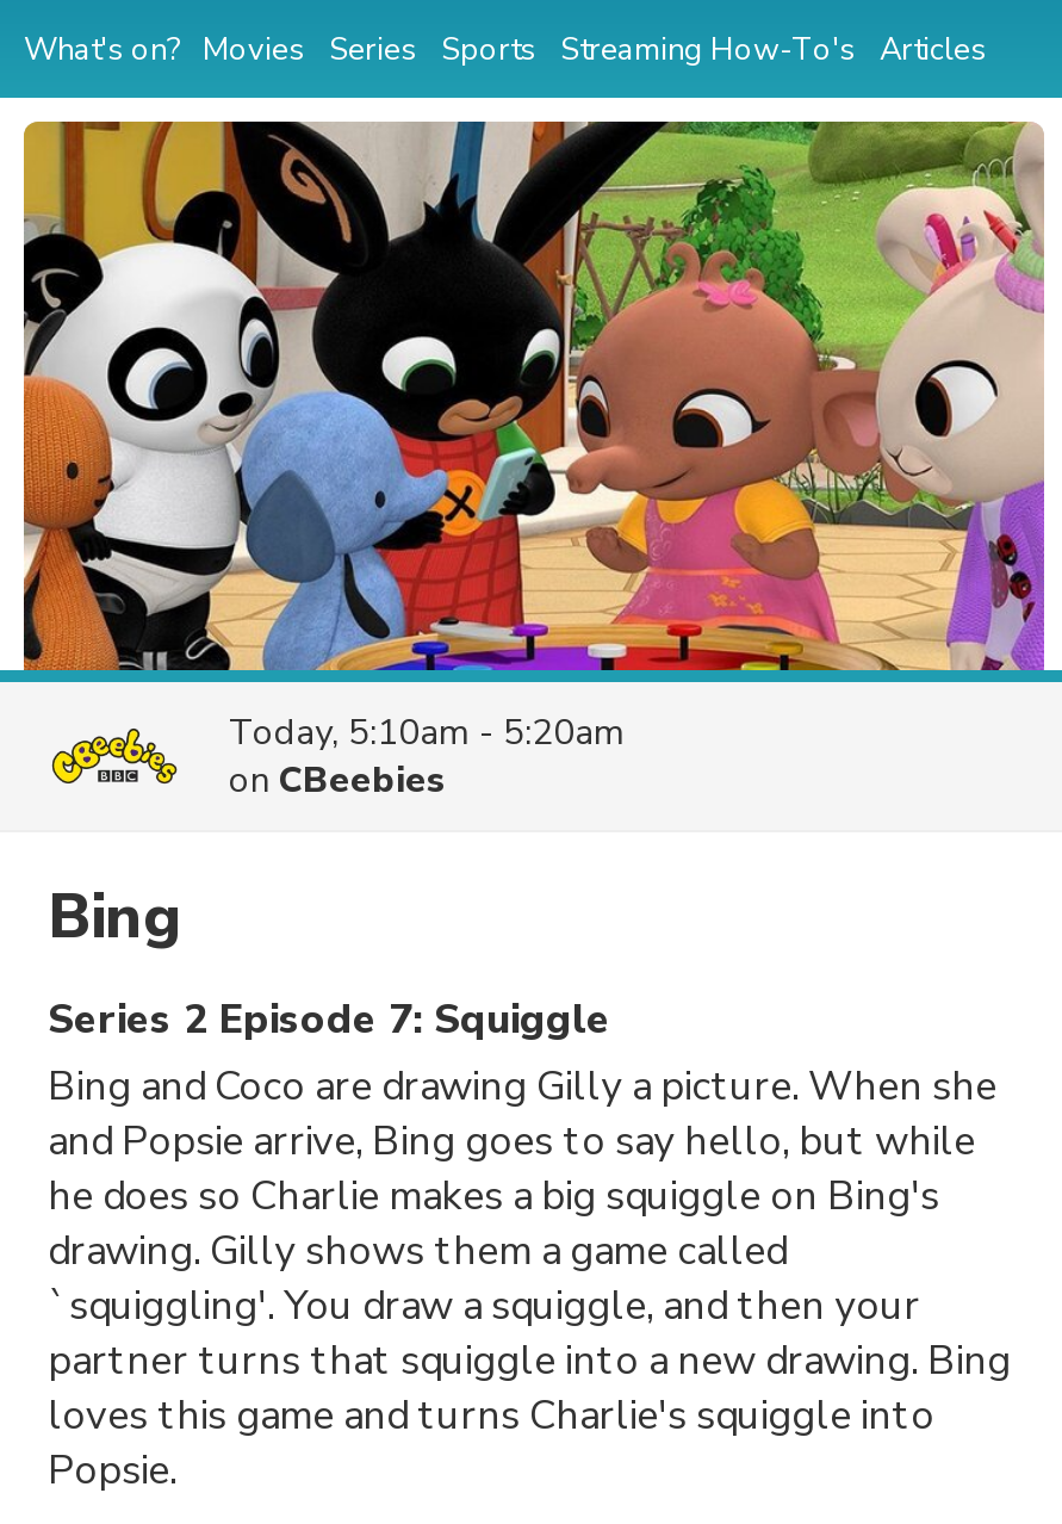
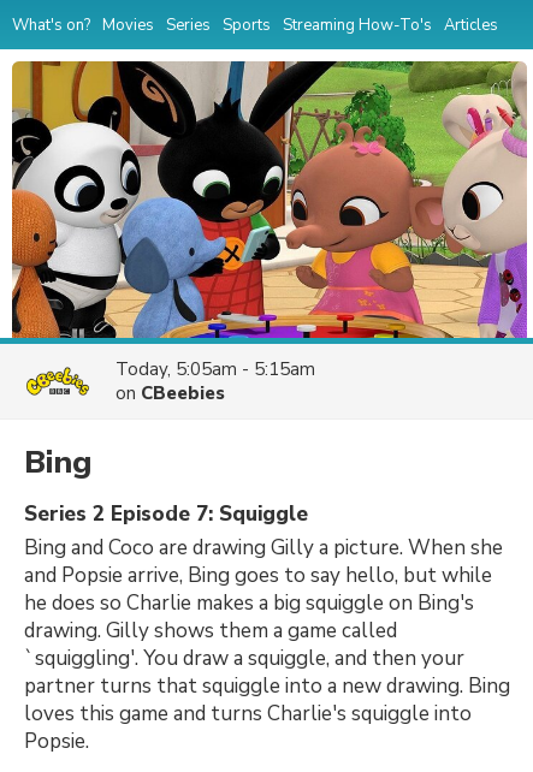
- Today, 5:10am - 5:20am
+ Today, 5:05am - 5:15am
